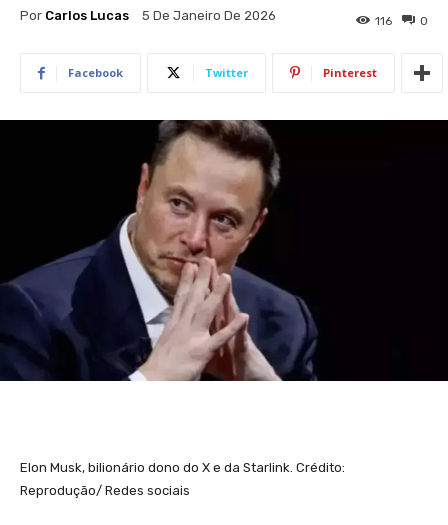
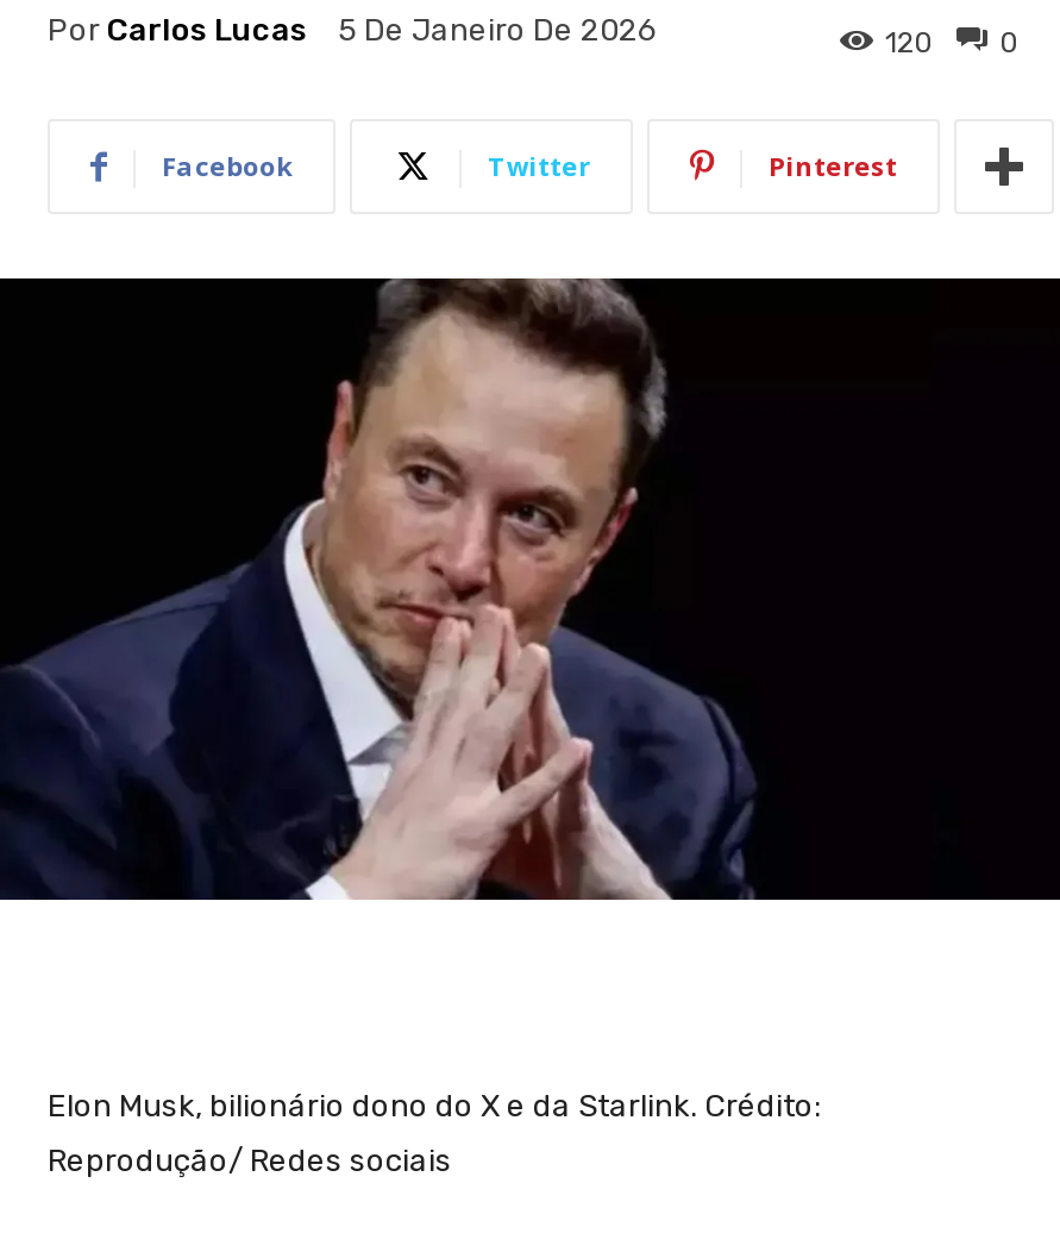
- 116
+ 120
